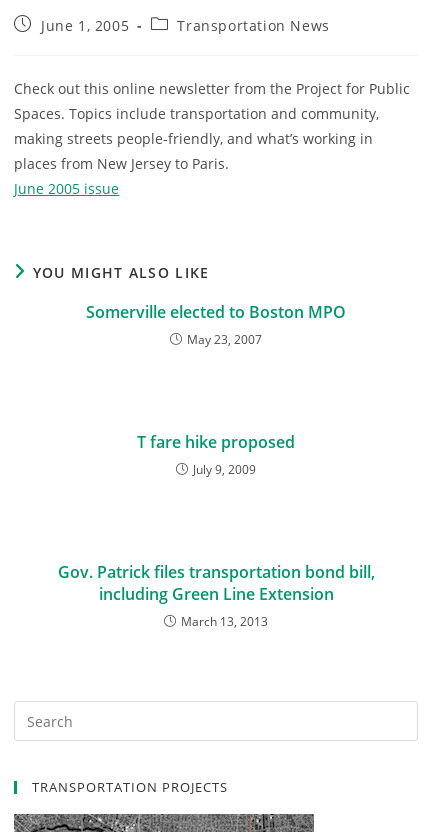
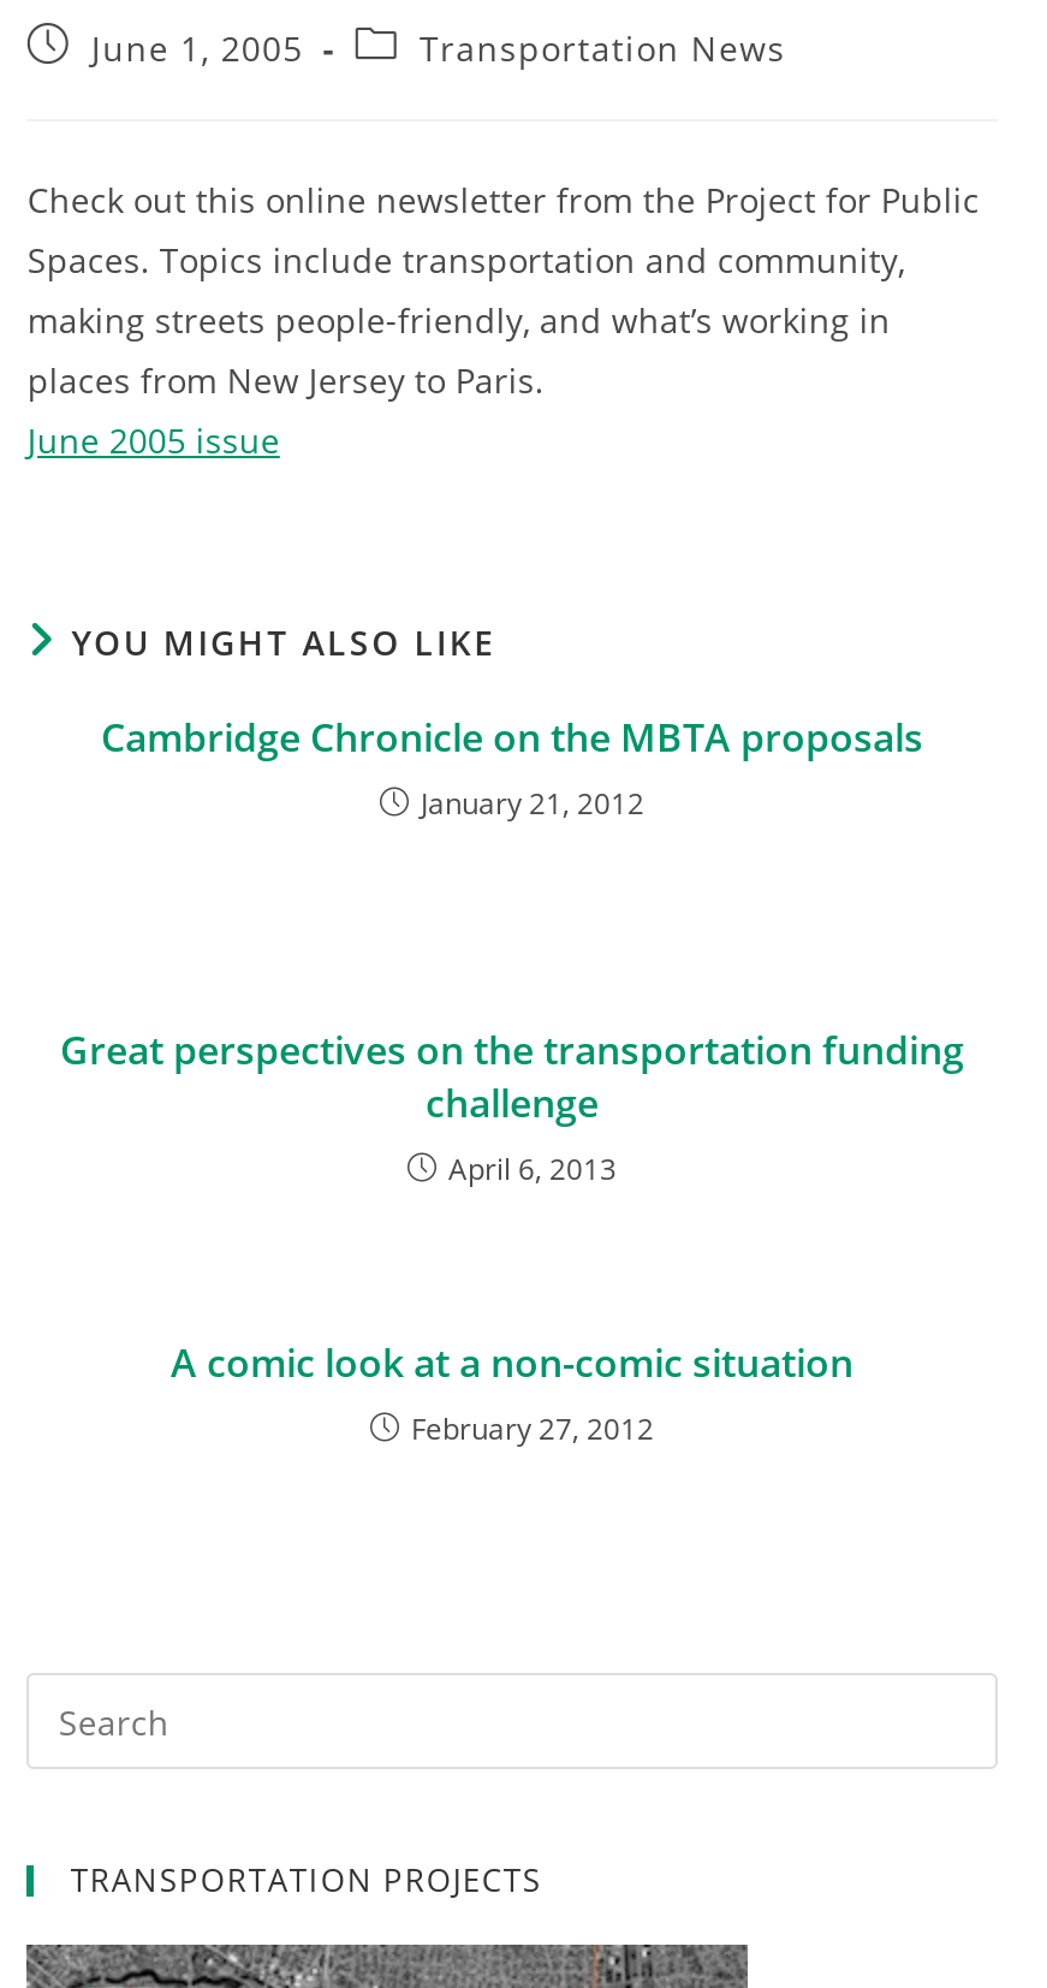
- Somerville elected to Boston MPO
- May 23, 2007
+ Cambridge Chronicle on the MBTA proposals
+ January 21, 2012

- T fare hike proposed
- July 9, 2009
+ Great perspectives on the transportation funding
+ challenge
+ April 6, 2013

- Gov. Patrick files transportation bond bill,
- including Green Line Extension
- March 13, 2013
+ A comic look at a non-comic situation
+ February 27, 2012
